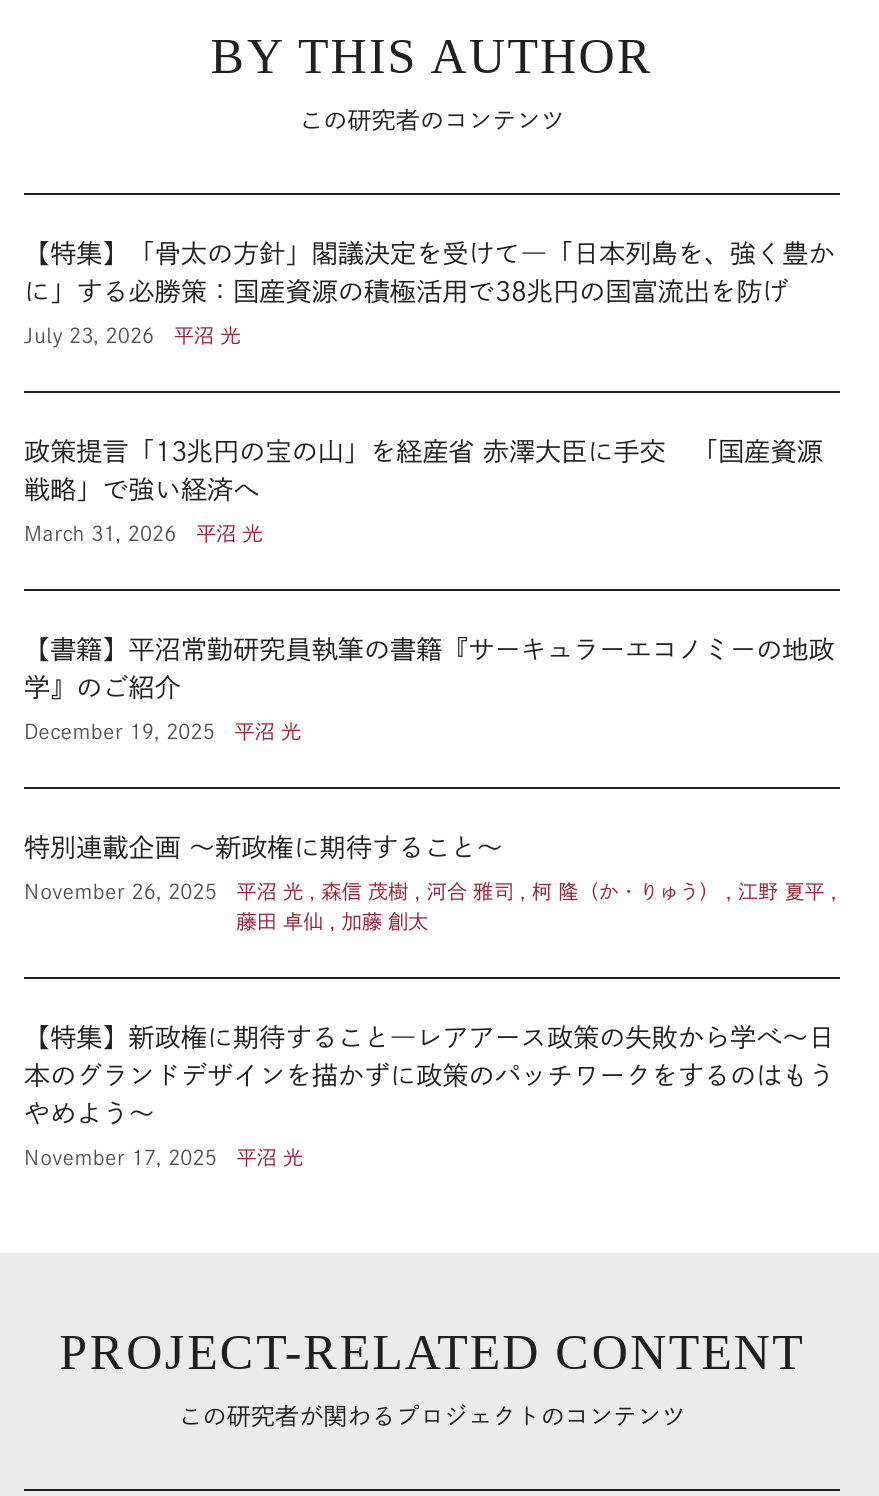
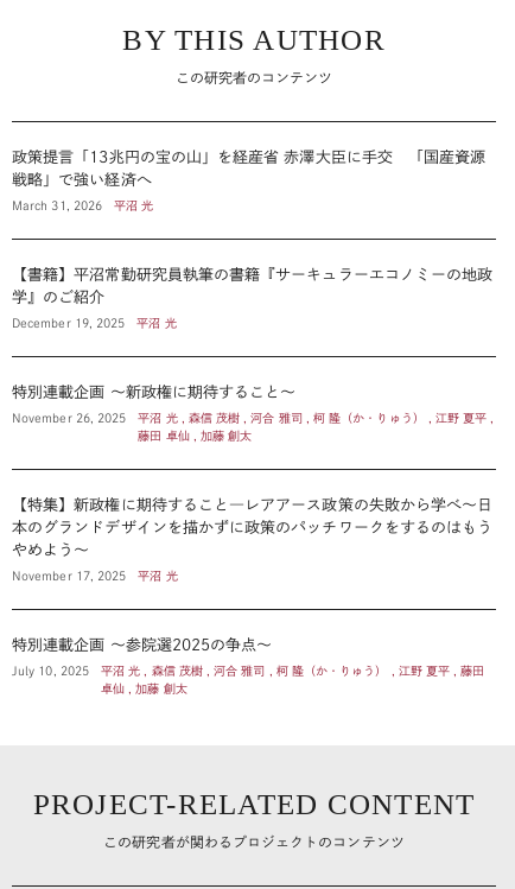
- 【特集】「骨太の方針」閣議決定を受けて―「日本列島を、強く豊か
- に」する必勝策：国産資源の積極活用で38兆円の国富流出を防げ
- July 23, 2026
- 平沼 光

moved up: 政策提言「13兆円の宝の山」を経産省 赤澤大臣に手交 「国産資源 | 戦略」で強い経済へ | March 31, 2026 | ... | November 17, 2025 | 平沼 光

+ 特別連載企画 ～参院選2025の争点～
+ July 10, 2025
+ 平沼 光 , 森信 茂樹 , 河合 雅司 , 柯 隆（か・りゅう） , 江野 夏平 , 藤田
+ 卓仙 , 加藤 創太
